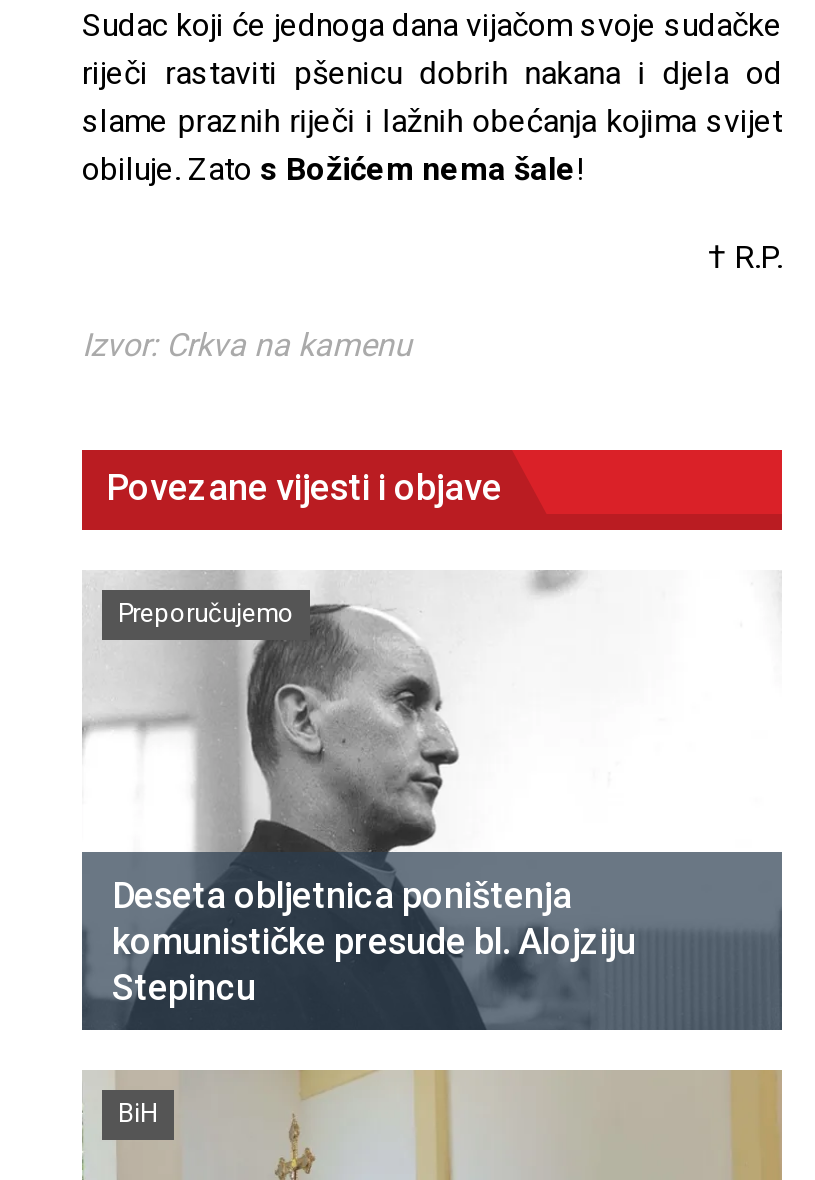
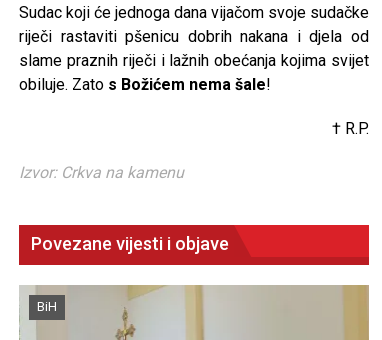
- [image]
- Preporučujemo

- Deseta obljetnica poništenja
- komunističke presude bl. Alojziju
- Stepincu
